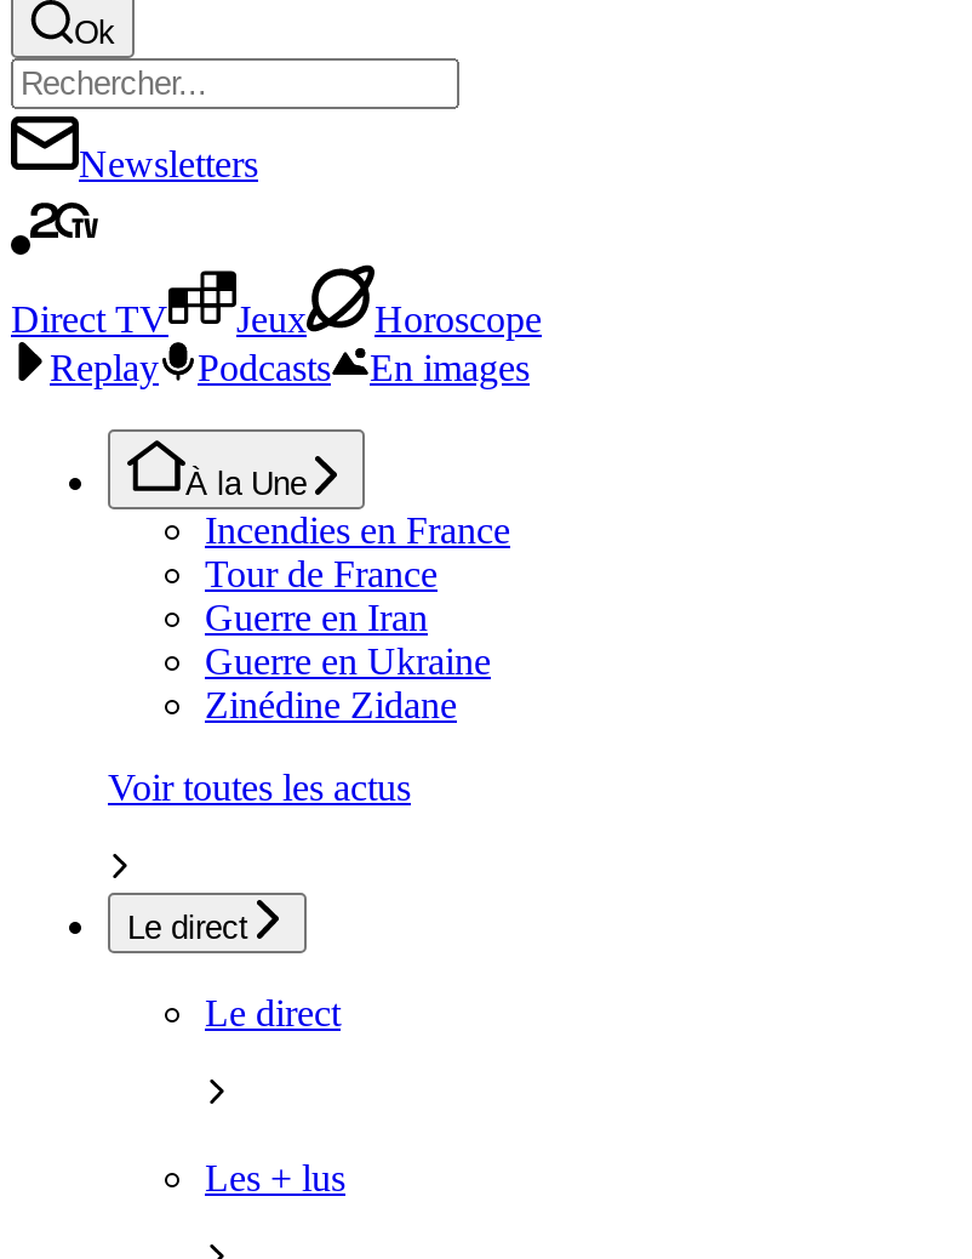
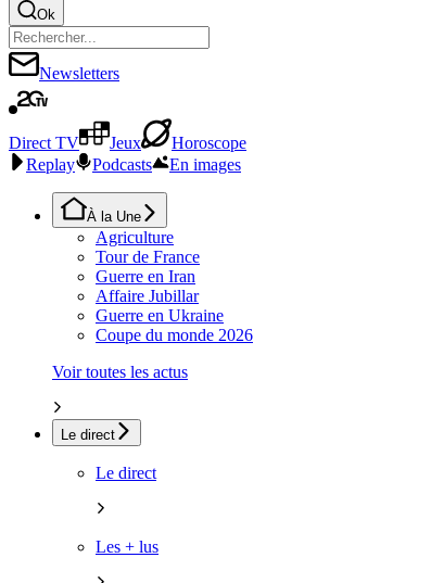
- Incendies en France
+ Agriculture

+ Affaire Jubillar

- Zinédine Zidane
+ Coupe du monde 2026
